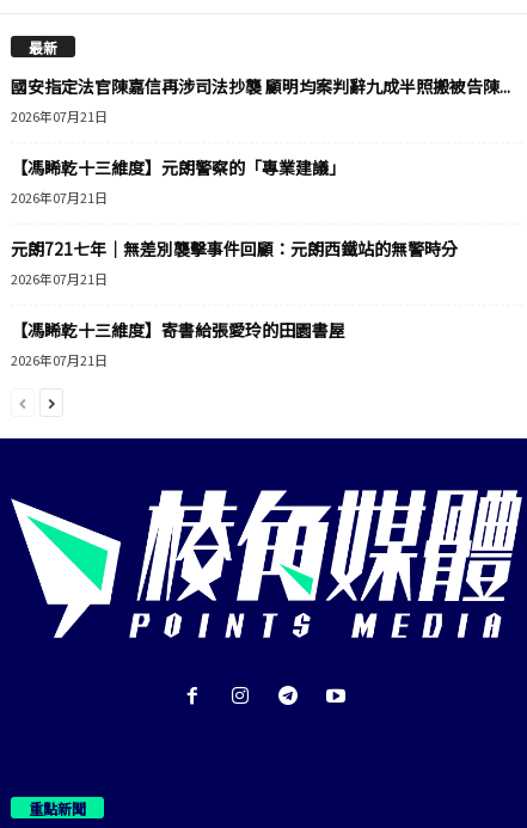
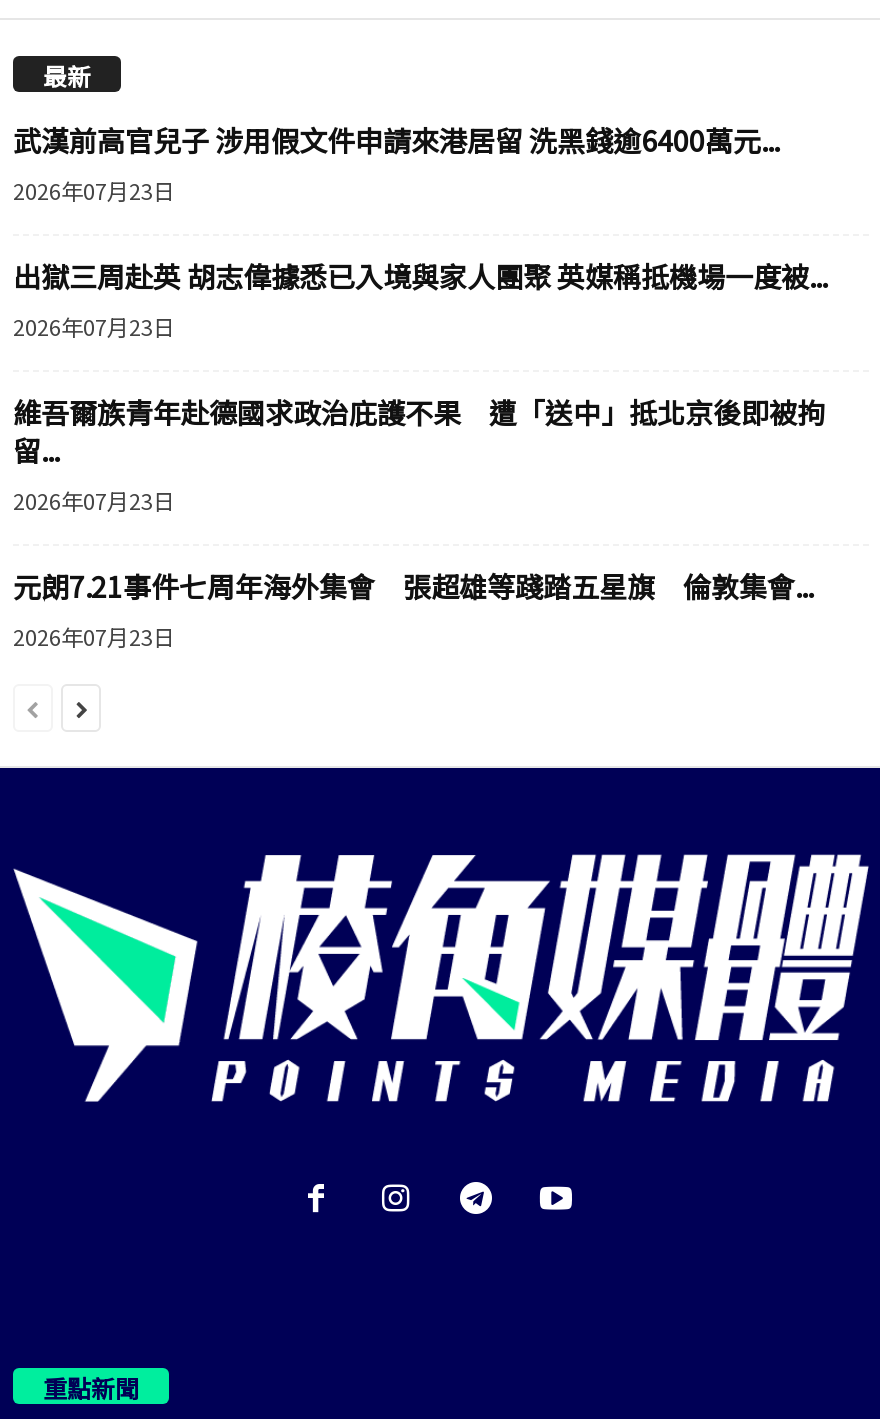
- 國安指定法官陳嘉信再涉司法抄襲 顧明均案判辭九成半照搬被告陳...
- 2026年07月21日
+ 武漢前高官兒子 涉用假文件申請來港居留 洗黑錢逾6400萬元...
+ 2026年07月23日

- 【馮睎乾十三維度】元朗警察的「專業建議」
- 2026年07月21日
+ 出獄三周赴英 胡志偉據悉已入境與家人團聚 英媒稱抵機場一度被...
+ 2026年07月23日

- 元朗721七年｜無差別襲擊事件回顧：元朗西鐵站的無警時分
- 2026年07月21日
+ 維吾爾族青年赴德國求政治庇護不果 遭「送中」抵北京後即被拘
+ 留...
+ 2026年07月23日

- 【馮睎乾十三維度】寄書給張愛玲的田園書屋
- 2026年07月21日
+ 元朗7.21事件七周年海外集會 張超雄等踐踏五星旗 倫敦集會...
+ 2026年07月23日
